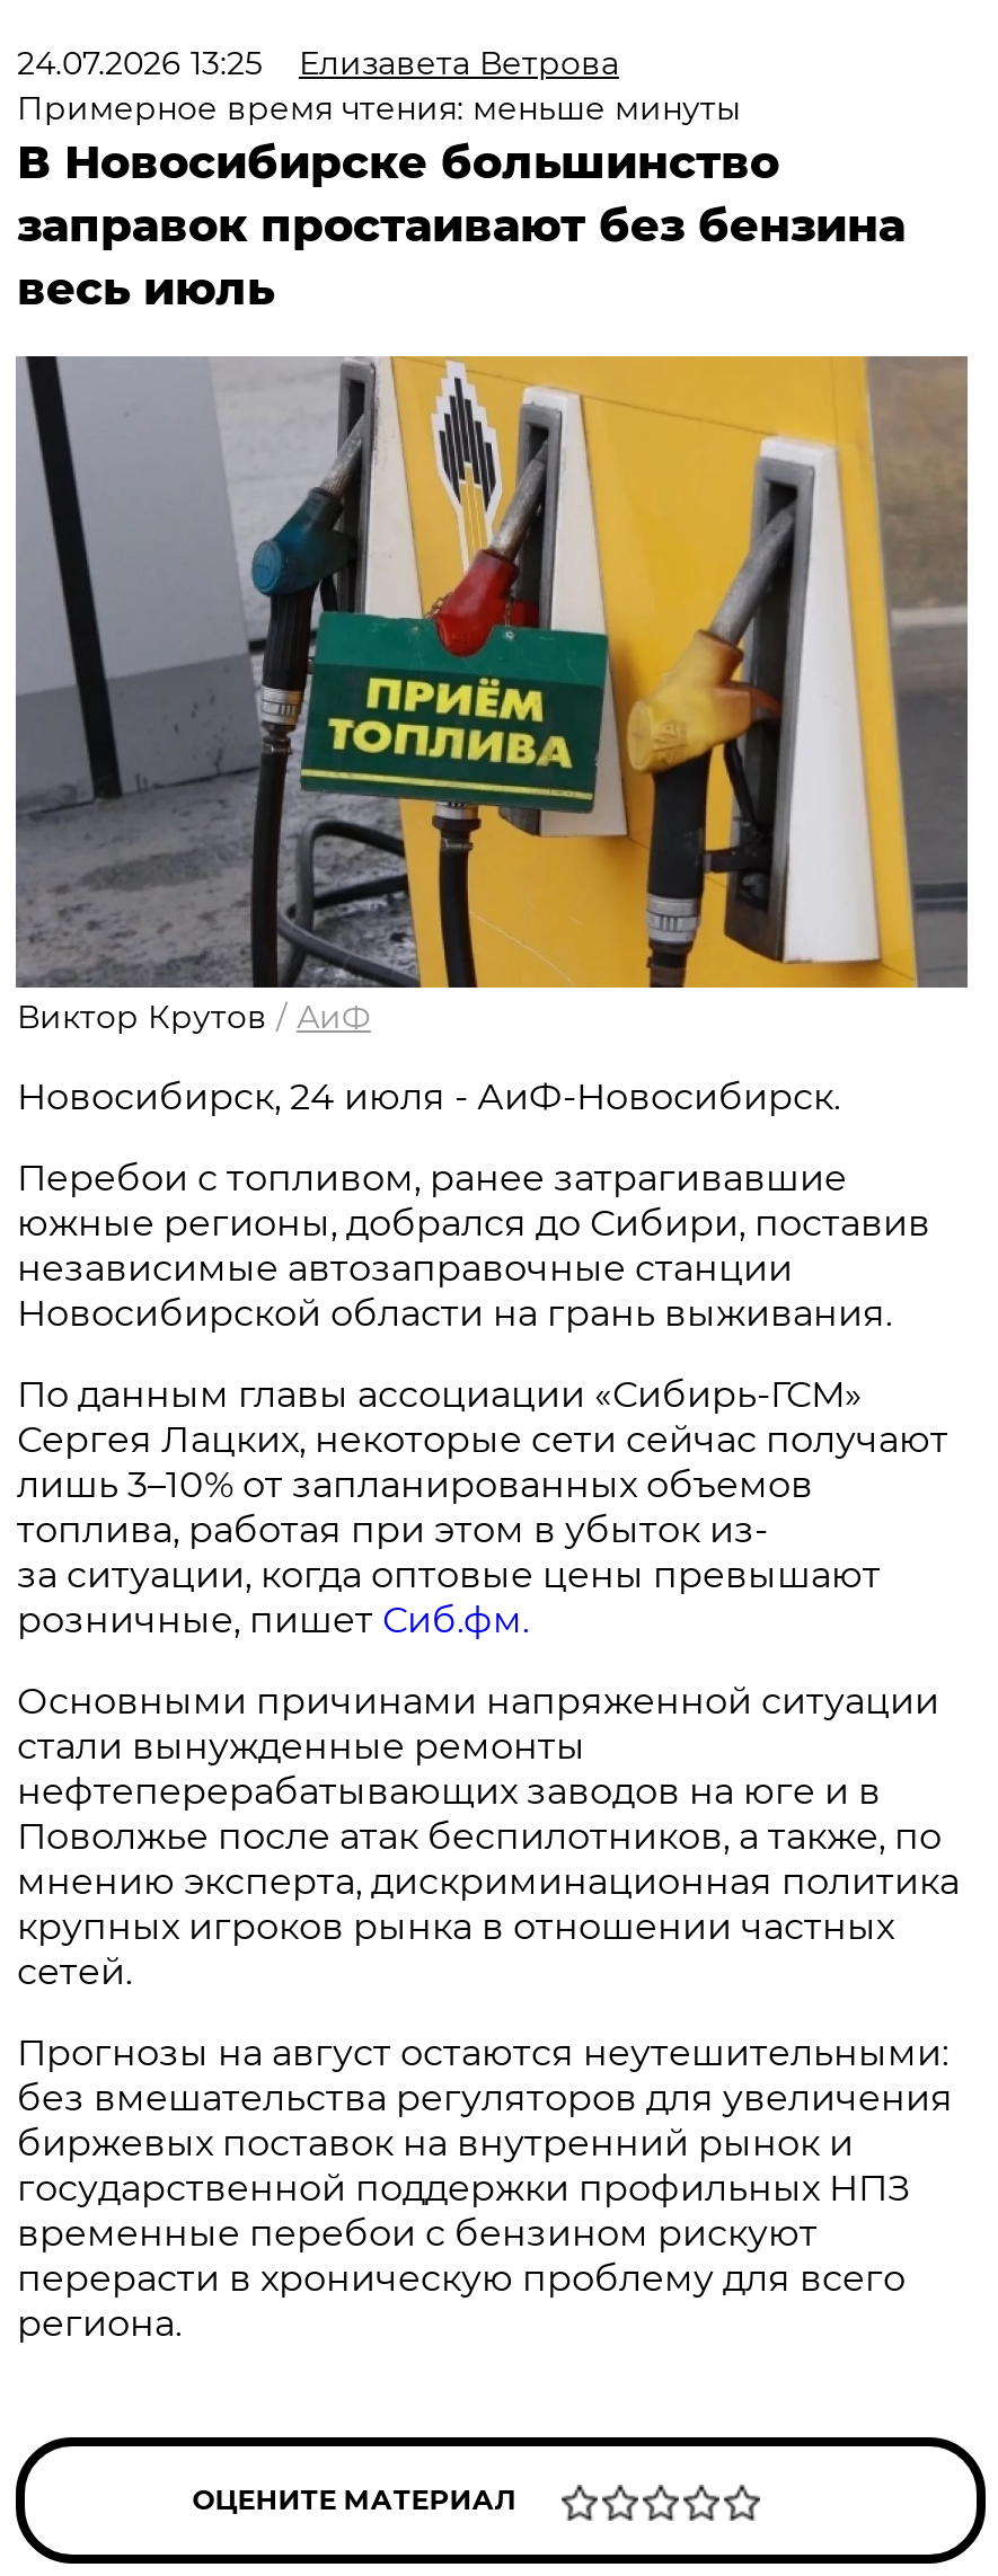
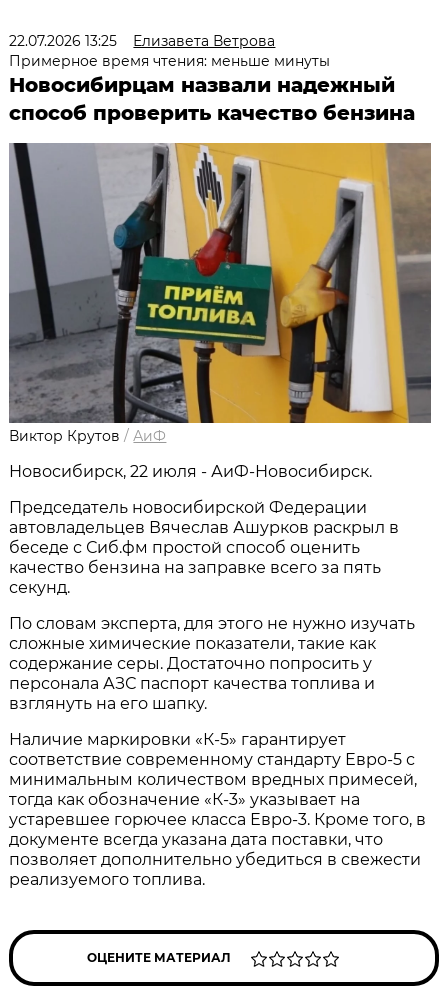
- 24.07.2026 13:25 Елизавета Ветрова
+ 22.07.2026 13:25 Елизавета Ветрова

- В Новосибирске большинство
- заправок простаивают без бензина
- весь июль
+ Новосибирцам назвали надежный
+ способ проверить качество бензина

- Новосибирcк, 24 июля - АиФ-Новосибирск.
- Перебои с топливом, ранее затрагивавшие
- южные регионы, добрался до Сибири, поставив
- независимые автозаправочные станции
- Новосибирской области на грань выживания.
- По данным главы ассоциации «Сибирь-ГСМ»
- Сергея Лацких, некоторые сети сейчас получают
- лишь 3–10% от запланированных объемов
- топлива, работая при этом в убыток из-
- за ситуации, когда оптовые цены превышают
- розничные, пишет Сиб.фм.
- Основными причинами напряженной ситуации
- стали вынужденные ремонты
- нефтеперерабатывающих заводов на юге и в
- Поволжье после атак беспилотников, а также, по
- мнению эксперта, дискриминационная политика
- крупных игроков рынка в отношении частных
- сетей.
- Прогнозы на август остаются неутешительными:
- без вмешательства регуляторов для увеличения
- биржевых поставок на внутренний рынок и
- государственной поддержки профильных НПЗ
- временные перебои с бензином рискуют
- перерасти в хроническую проблему для всего
- региона.
+ Новосибирcк, 22 июля - АиФ-Новосибирск.
+ Председатель новосибирской Федерации
+ автовладельцев Вячеслав Ашурков раскрыл в
+ беседе с Сиб.фм простой способ оценить
+ качество бензина на заправке всего за пять
+ секунд.
+ По словам эксперта, для этого не нужно изучать
+ сложные химические показатели, такие как
+ содержание серы. Достаточно попросить у
+ персонала АЗС паспорт качества топлива и
+ взглянуть на его шапку.
+ Наличие маркировки «К-5» гарантирует
+ соответствие современному стандарту Евро-5 с
+ минимальным количеством вредных примесей,
+ тогда как обозначение «К-3» указывает на
+ устаревшее горючее класса Евро-3. Кроме того, в
+ документе всегда указана дата поставки, что
+ позволяет дополнительно убедиться в свежести
+ реализуемого топлива.
